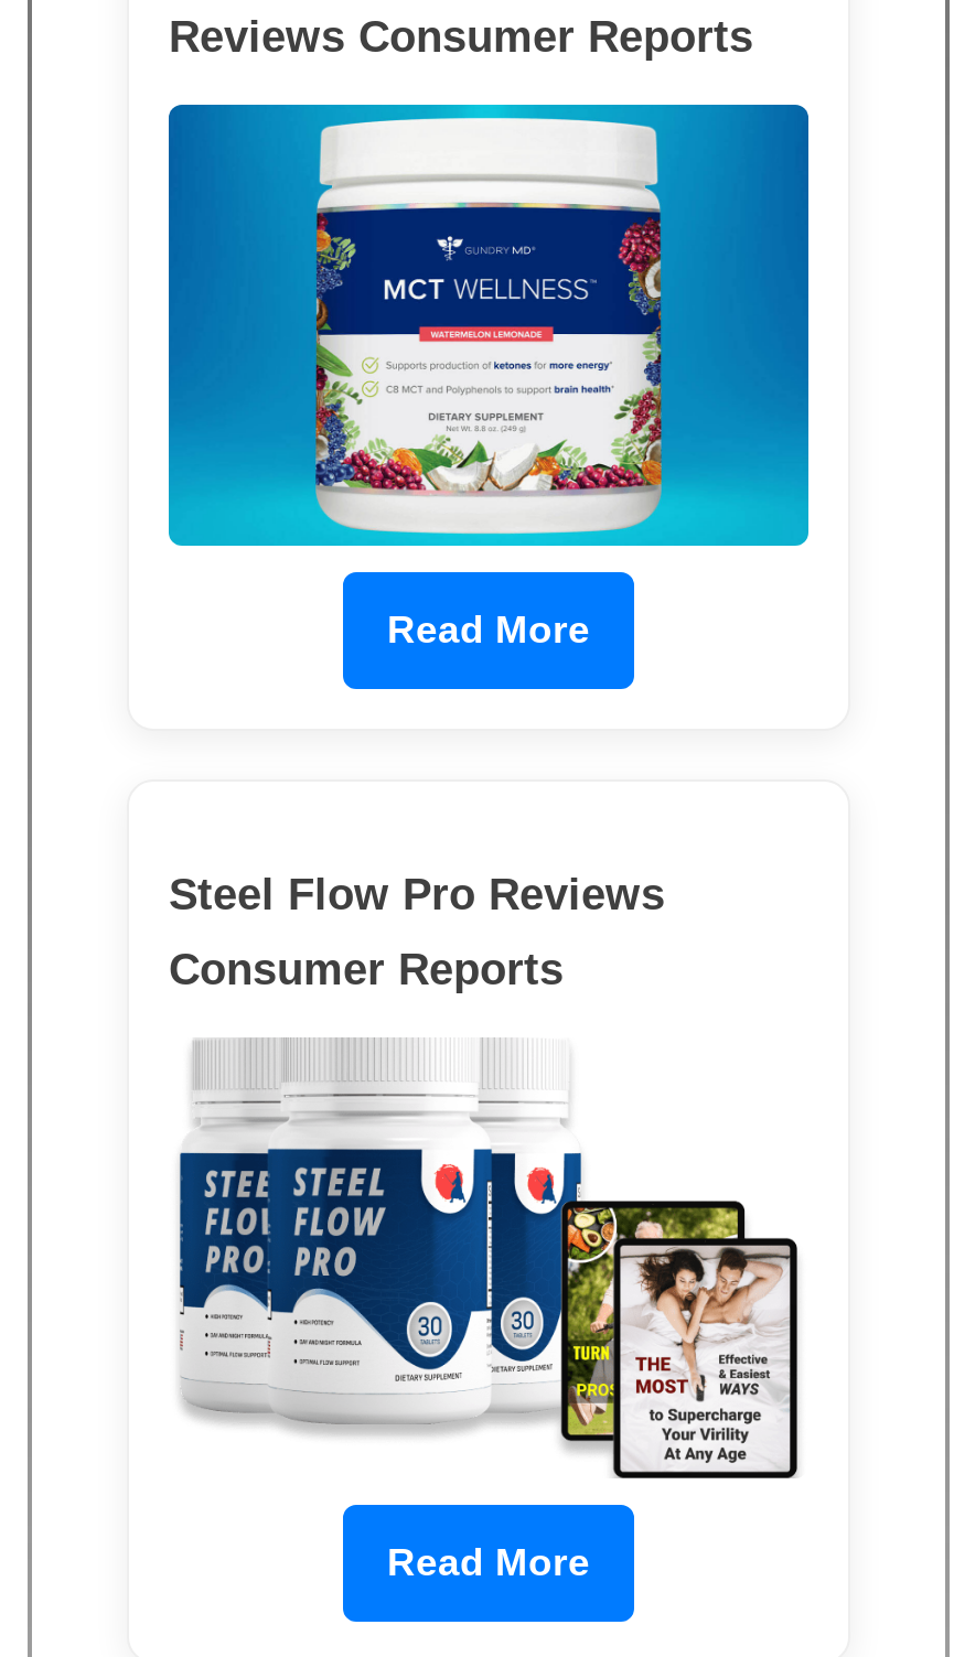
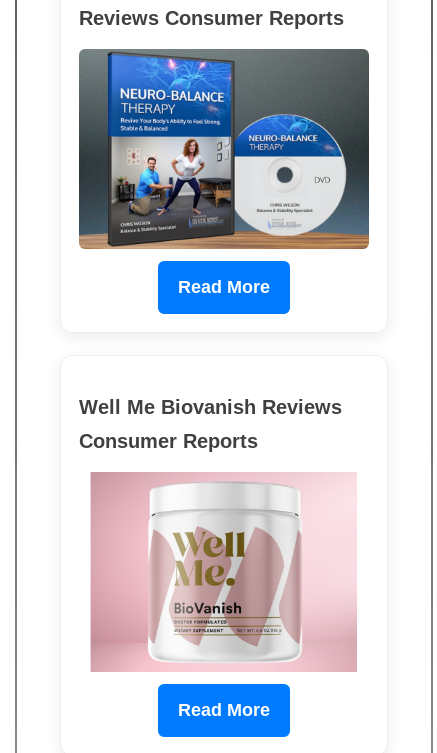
- [image]
+ [image]

- Steel Flow Pro Reviews
+ Well Me Biovanish Reviews

- [image]
+ [image]
